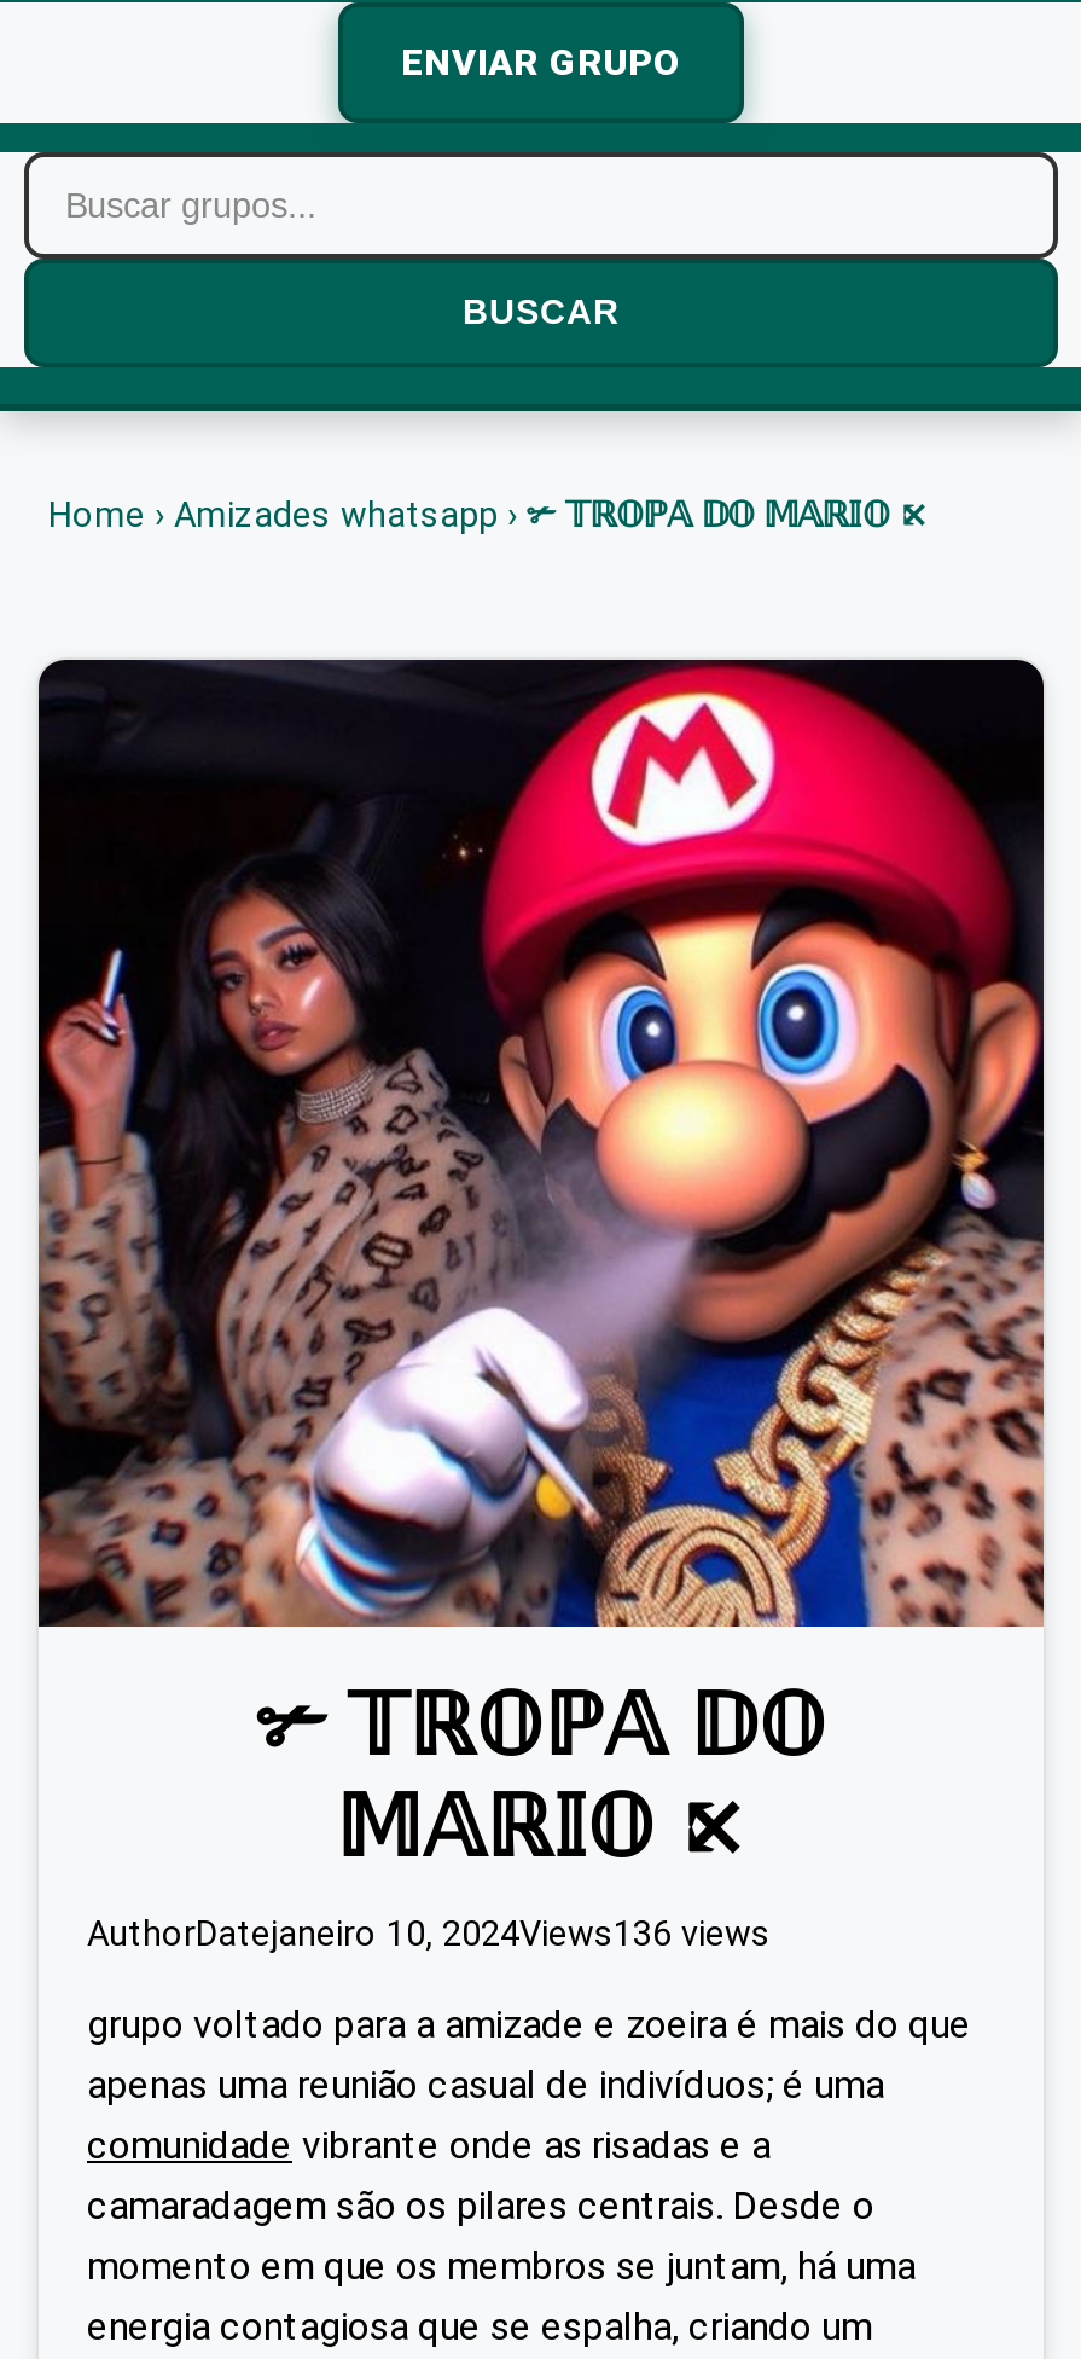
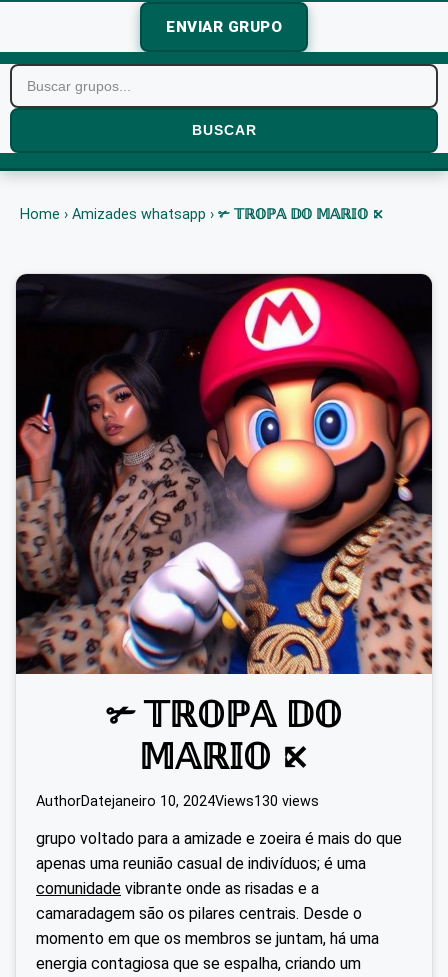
- AuthorDatejaneiro 10, 2024Views136 views
+ AuthorDatejaneiro 10, 2024Views130 views
